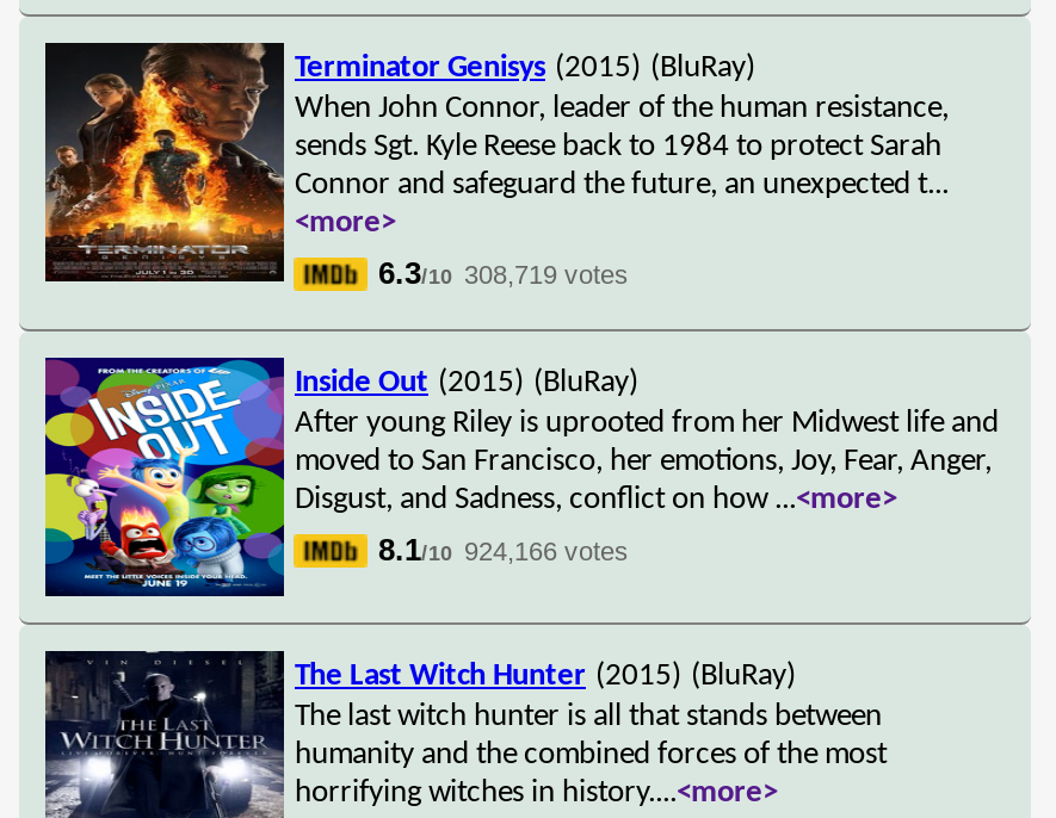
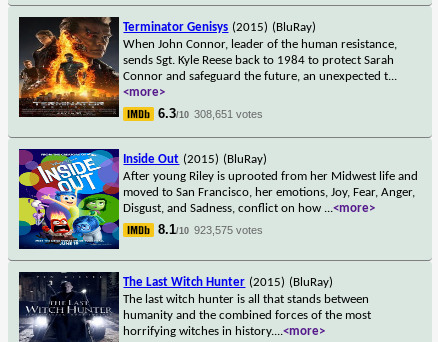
- 6.3/10 308,719 votes
+ 6.3/10 308,651 votes

- 8.1/10 924,166 votes
+ 8.1/10 923,575 votes
